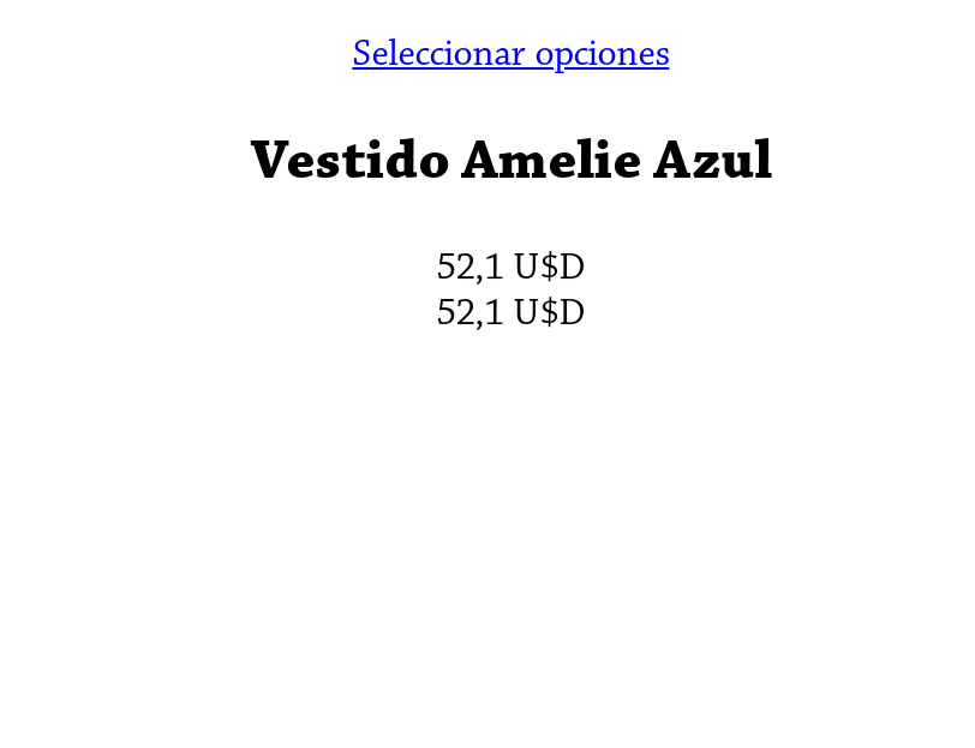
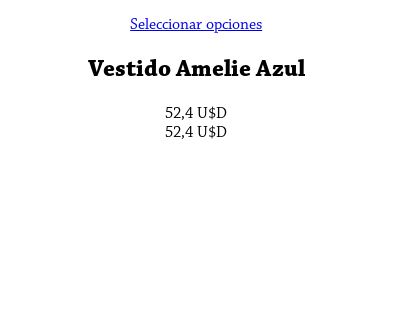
- 52,1 U$D
+ 52,4 U$D

- 52,1 U$D
+ 52,4 U$D
